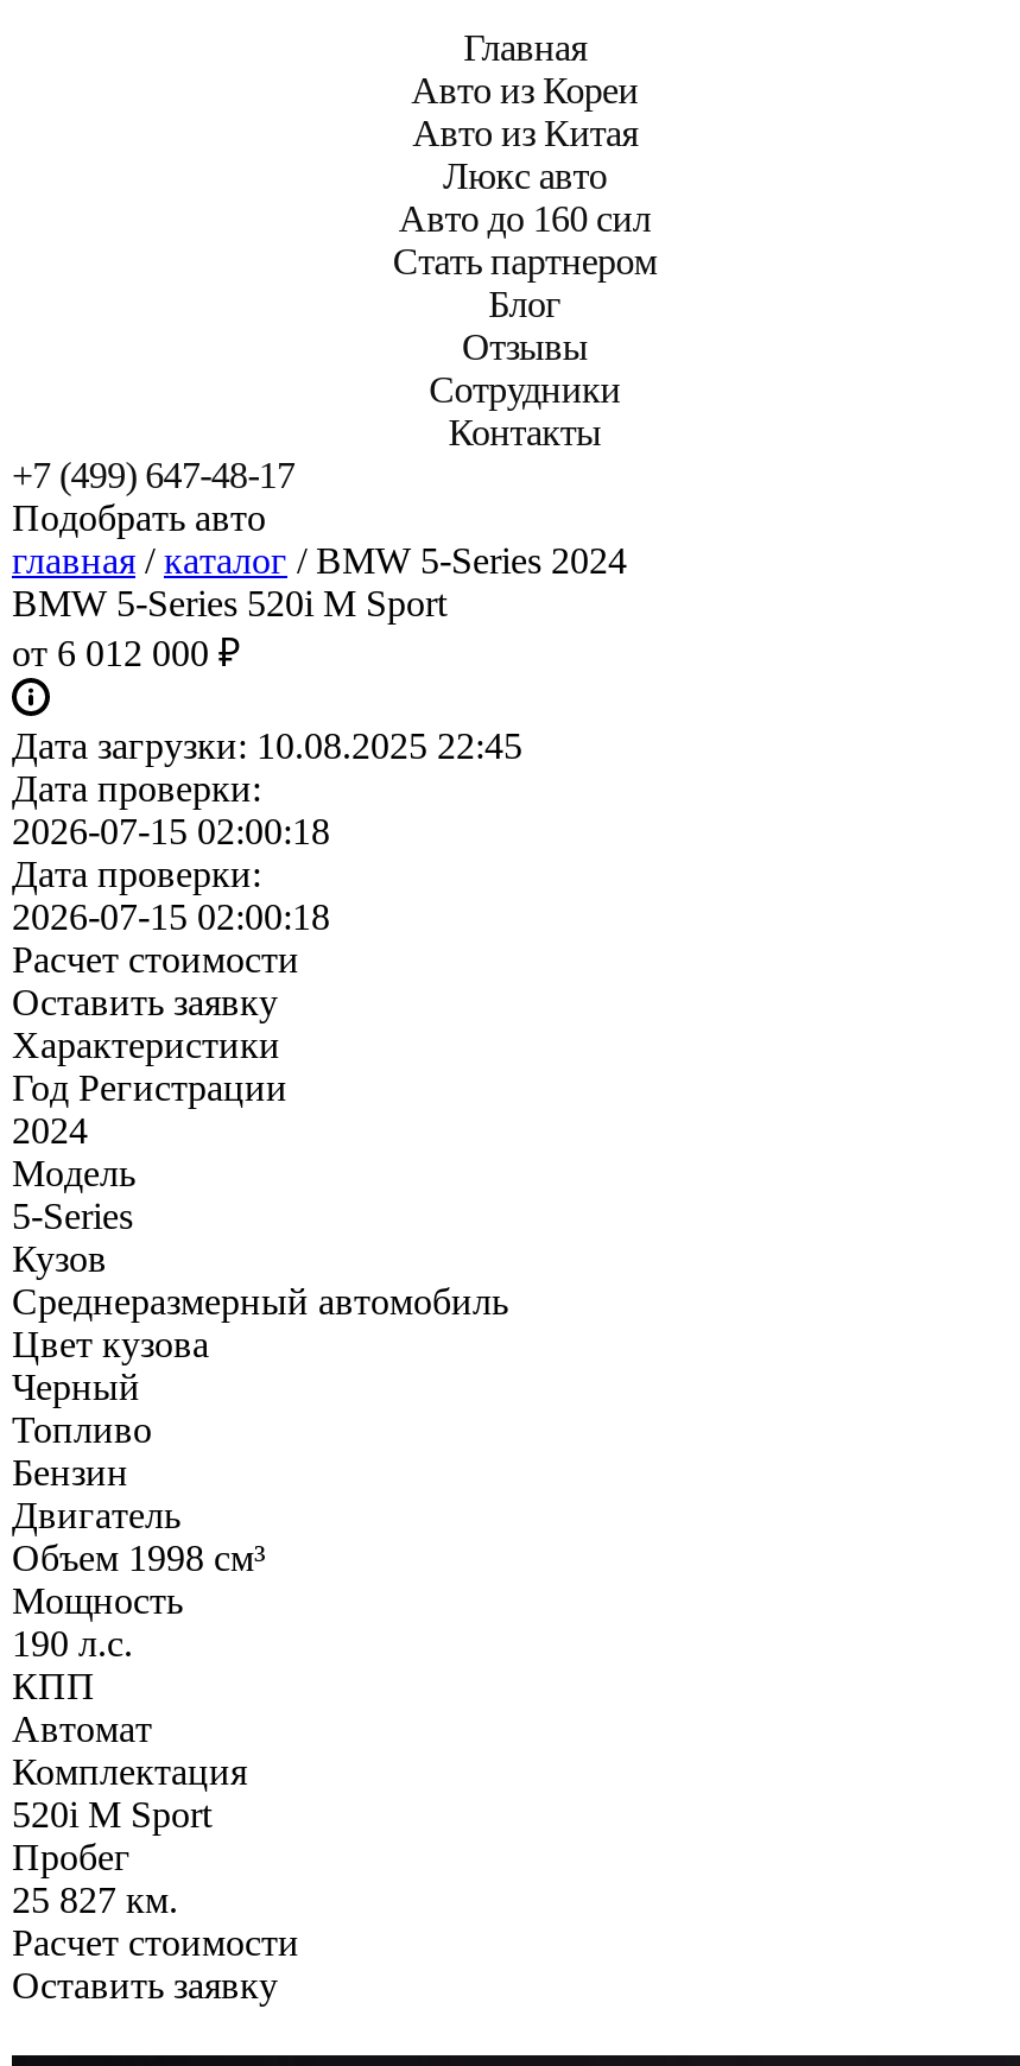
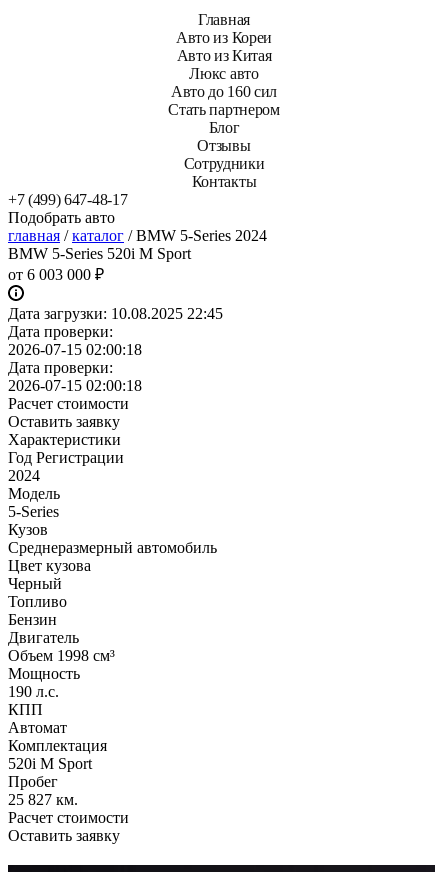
- от 6 012 000 ₽
+ от 6 003 000 ₽
